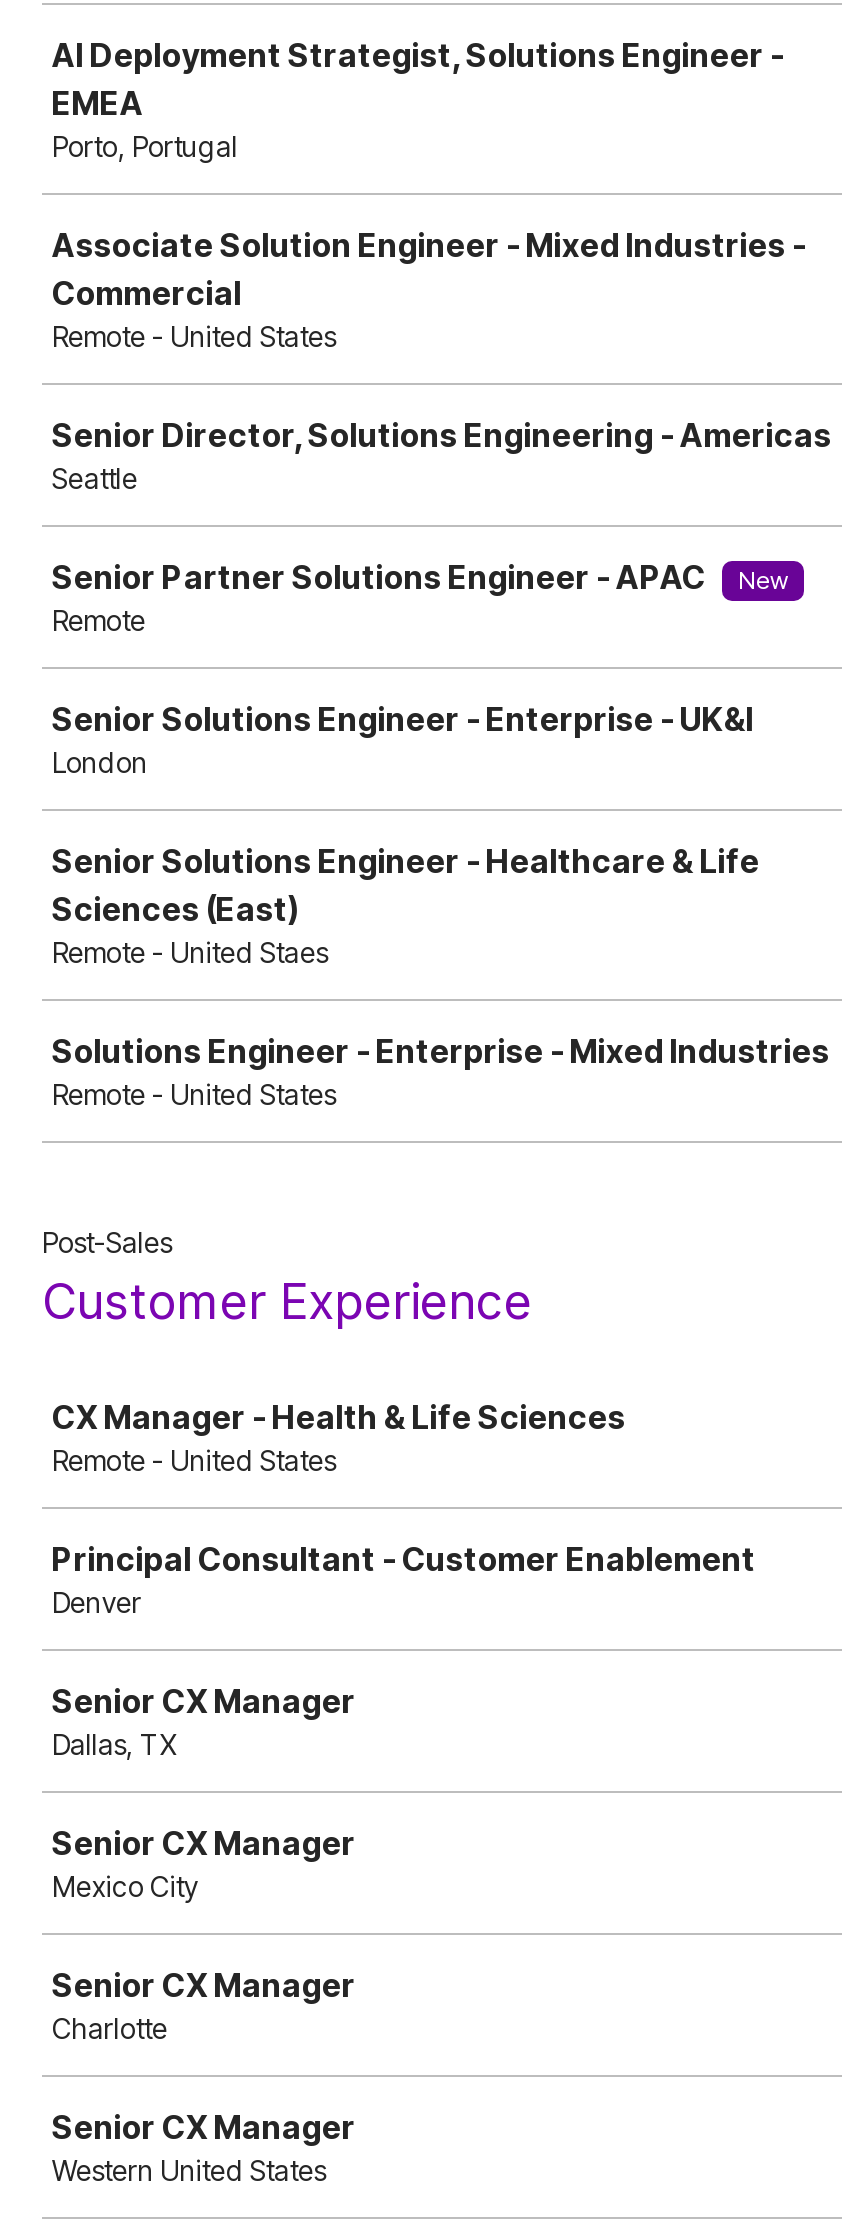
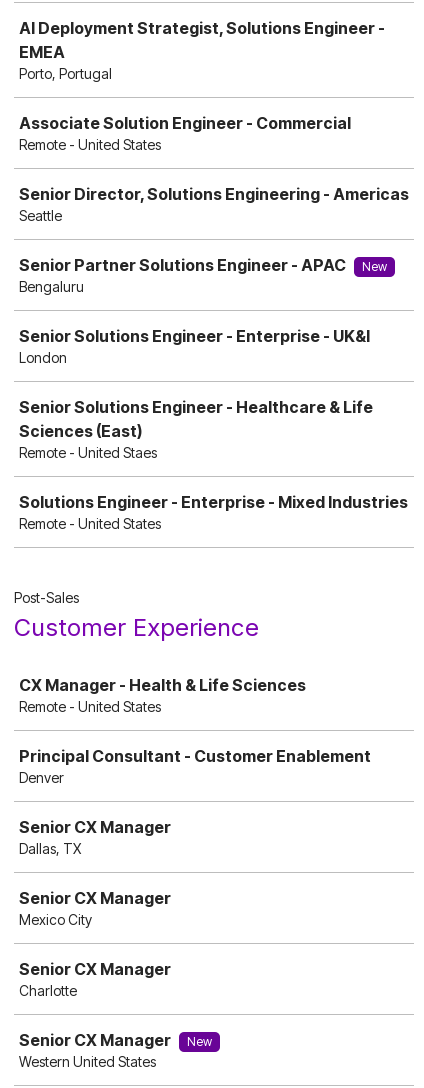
- Associate Solution Engineer - Mixed Industries -
- Commercial
+ Associate Solution Engineer - Commercial

- Remote
+ Bengaluru

+ New
